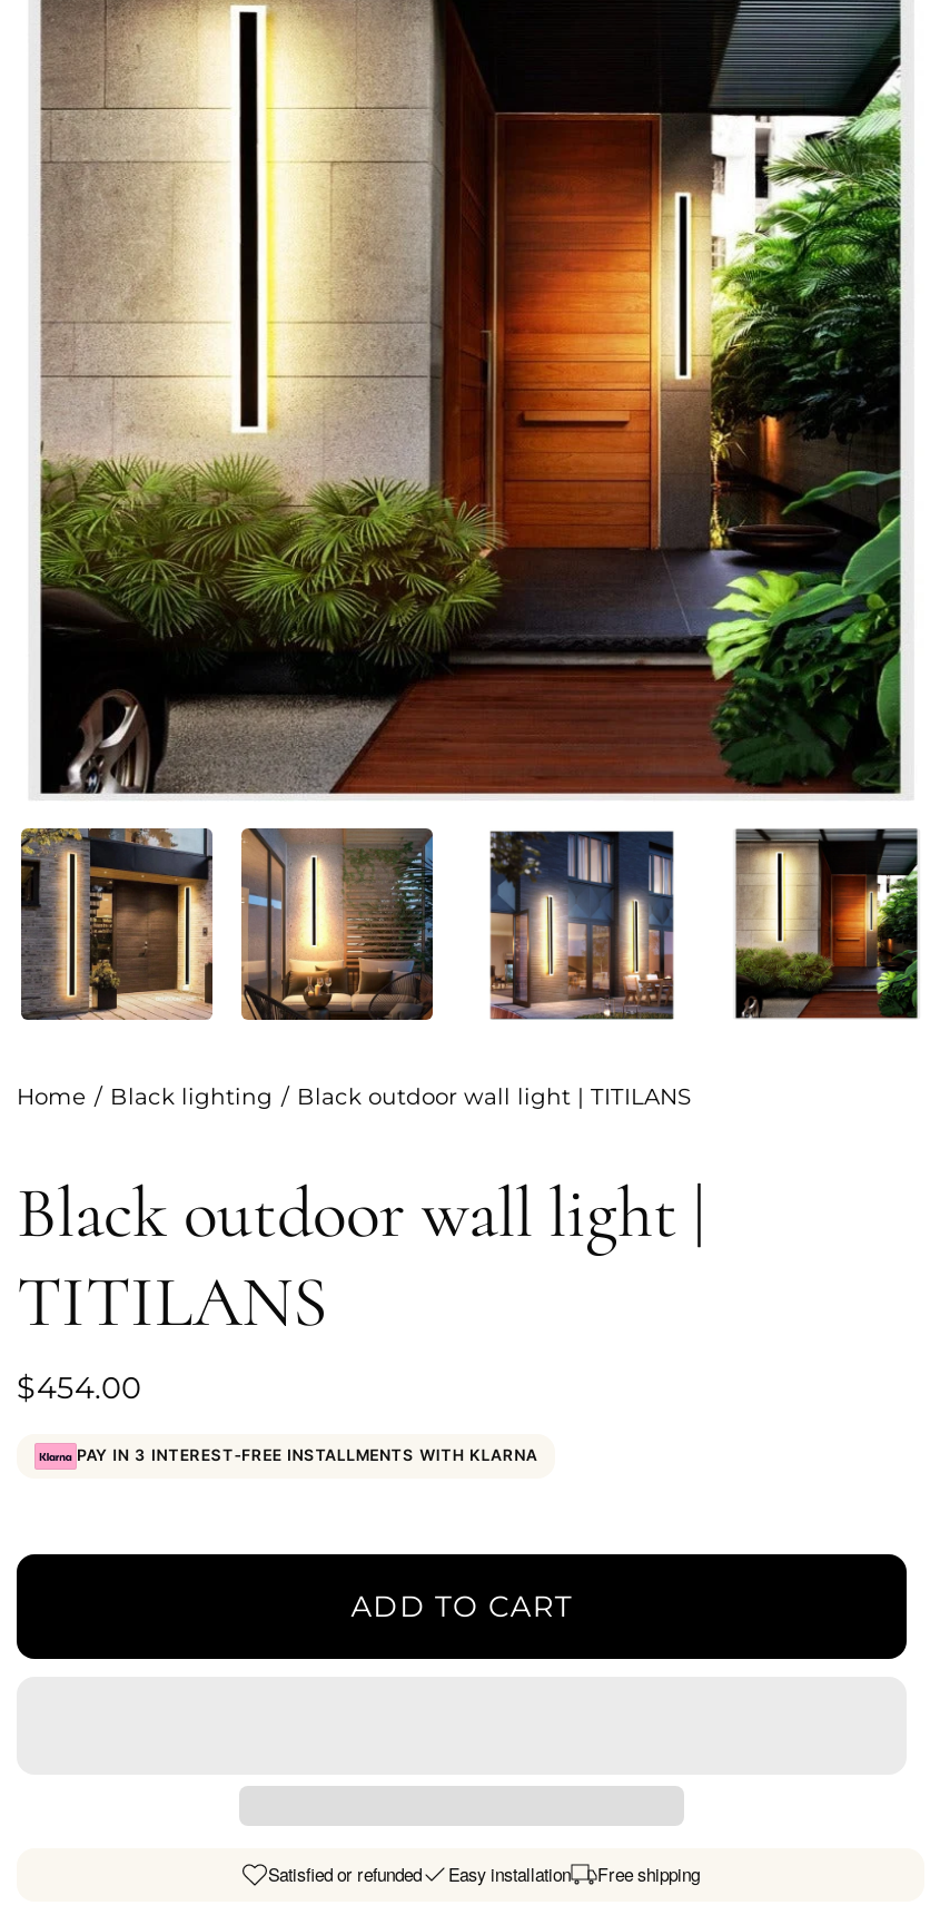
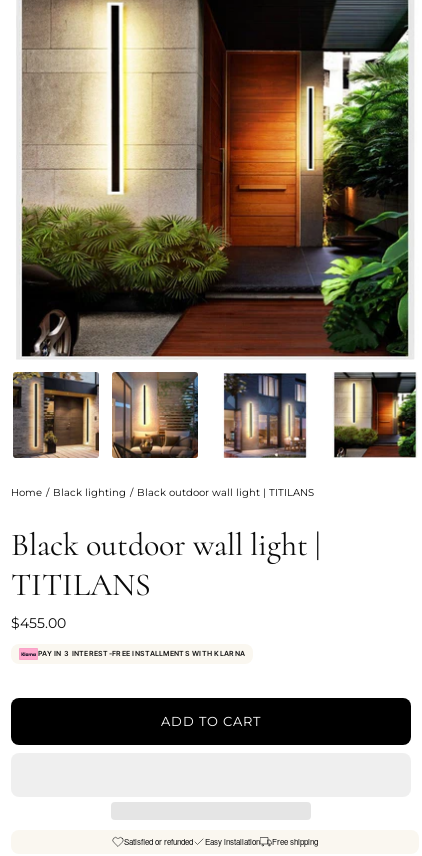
- $454.00
+ $455.00
